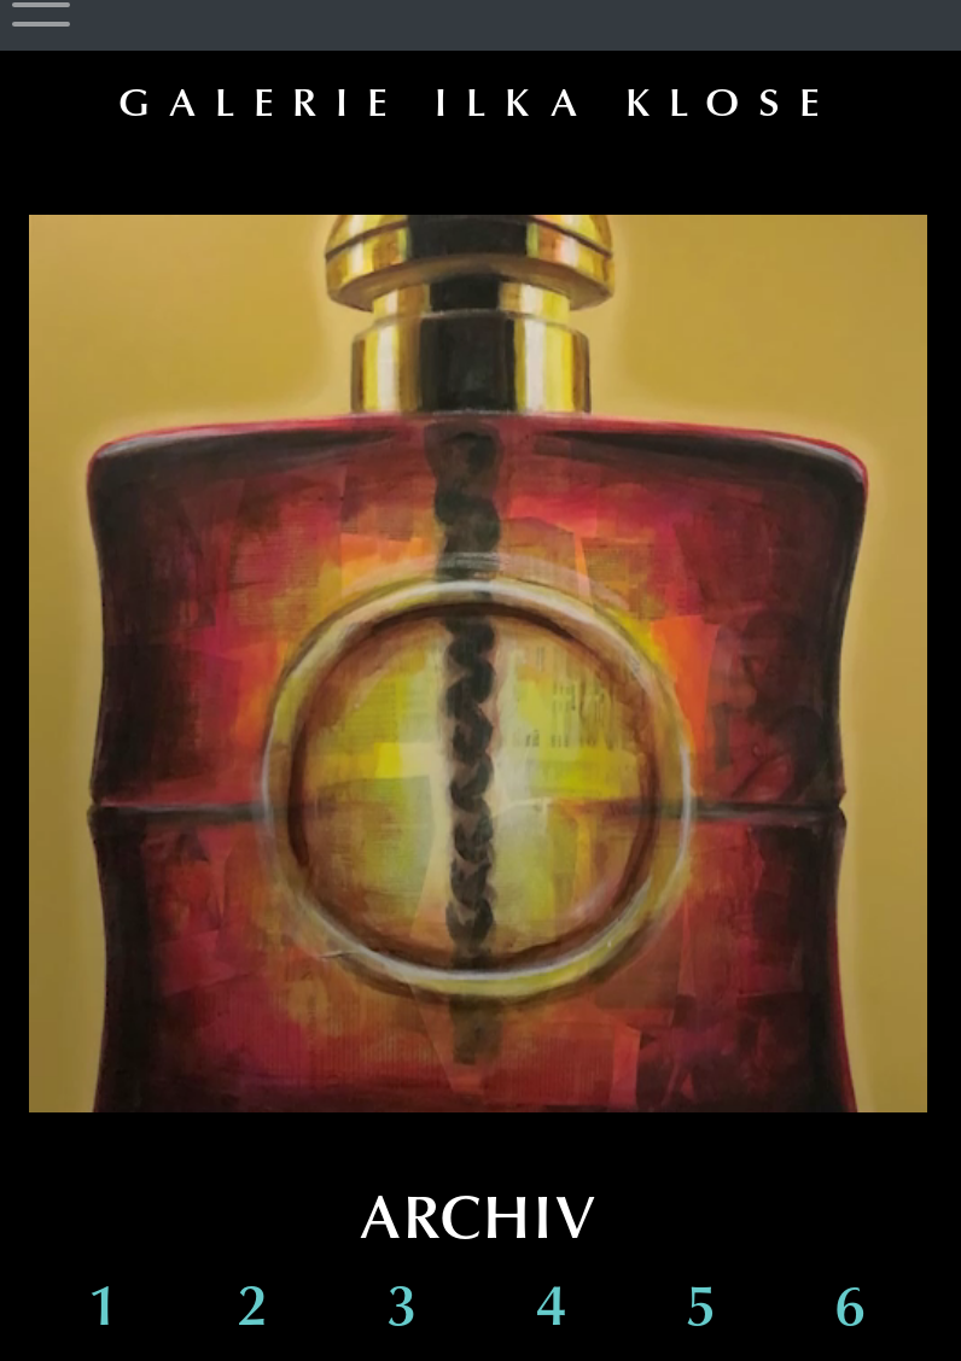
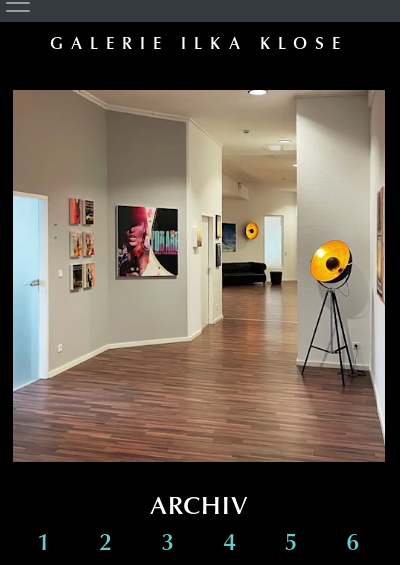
- [image]
+ [image]
